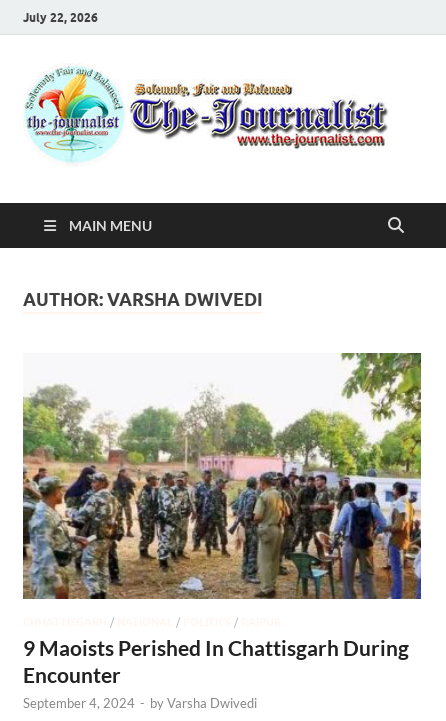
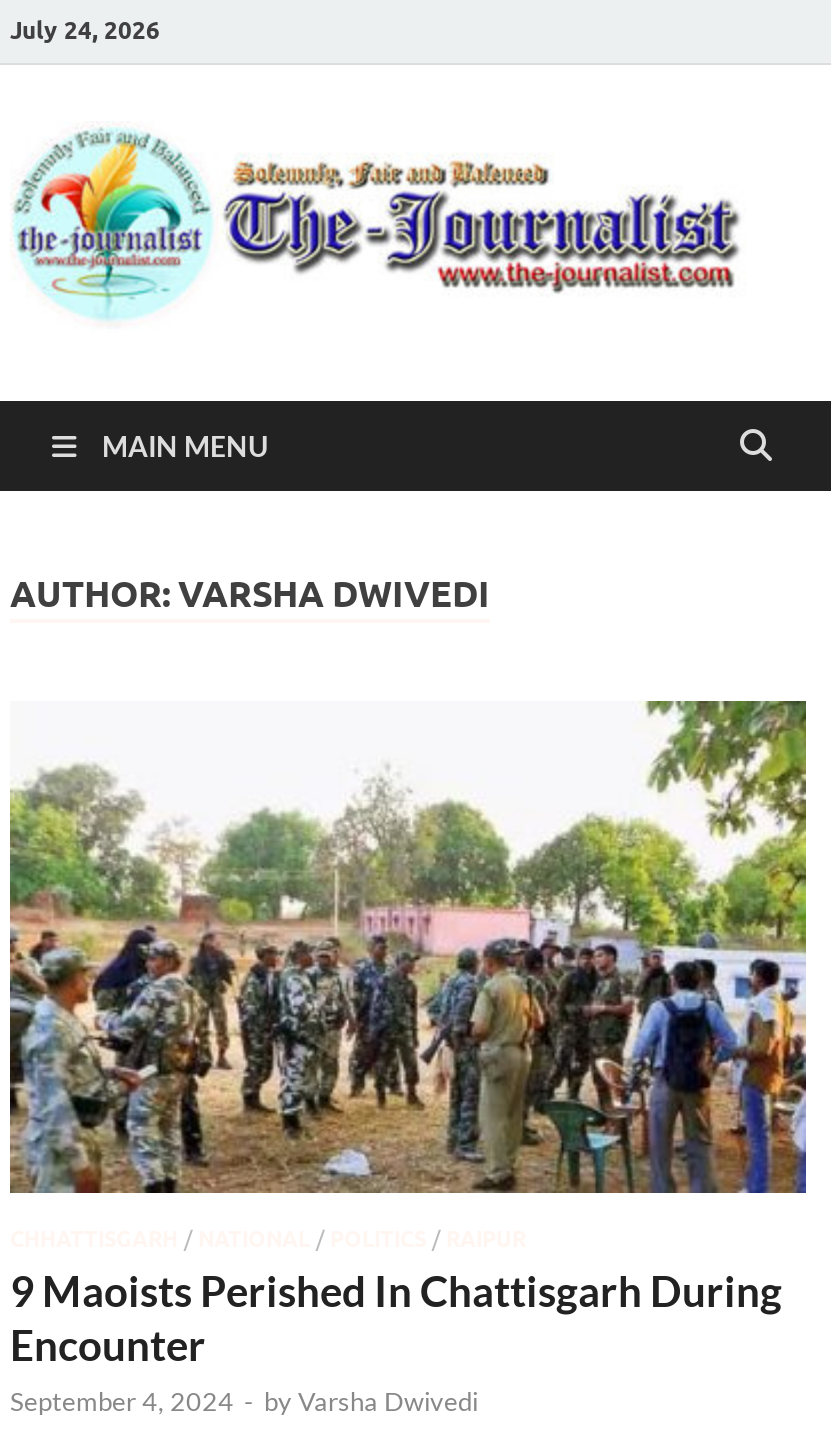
- July 22, 2026
+ July 24, 2026
